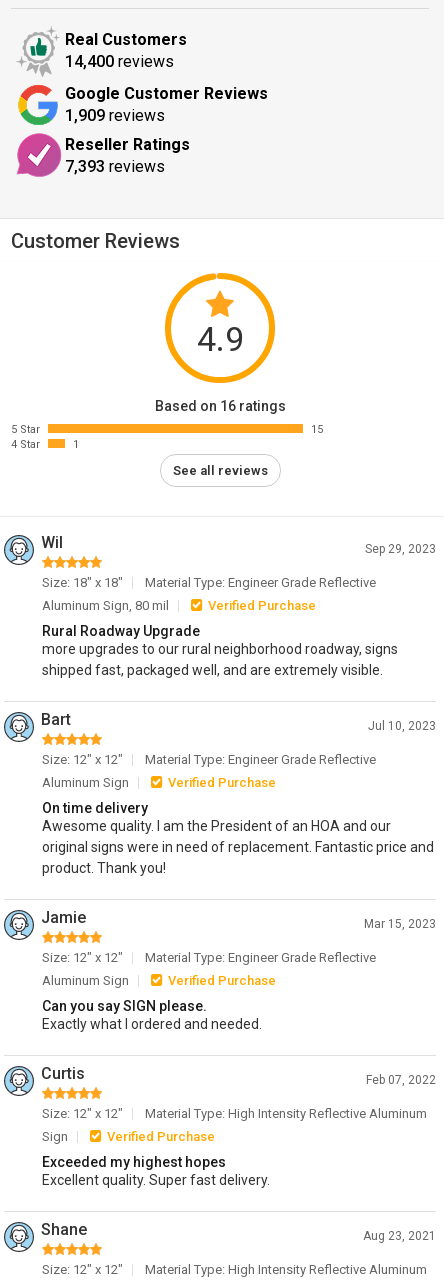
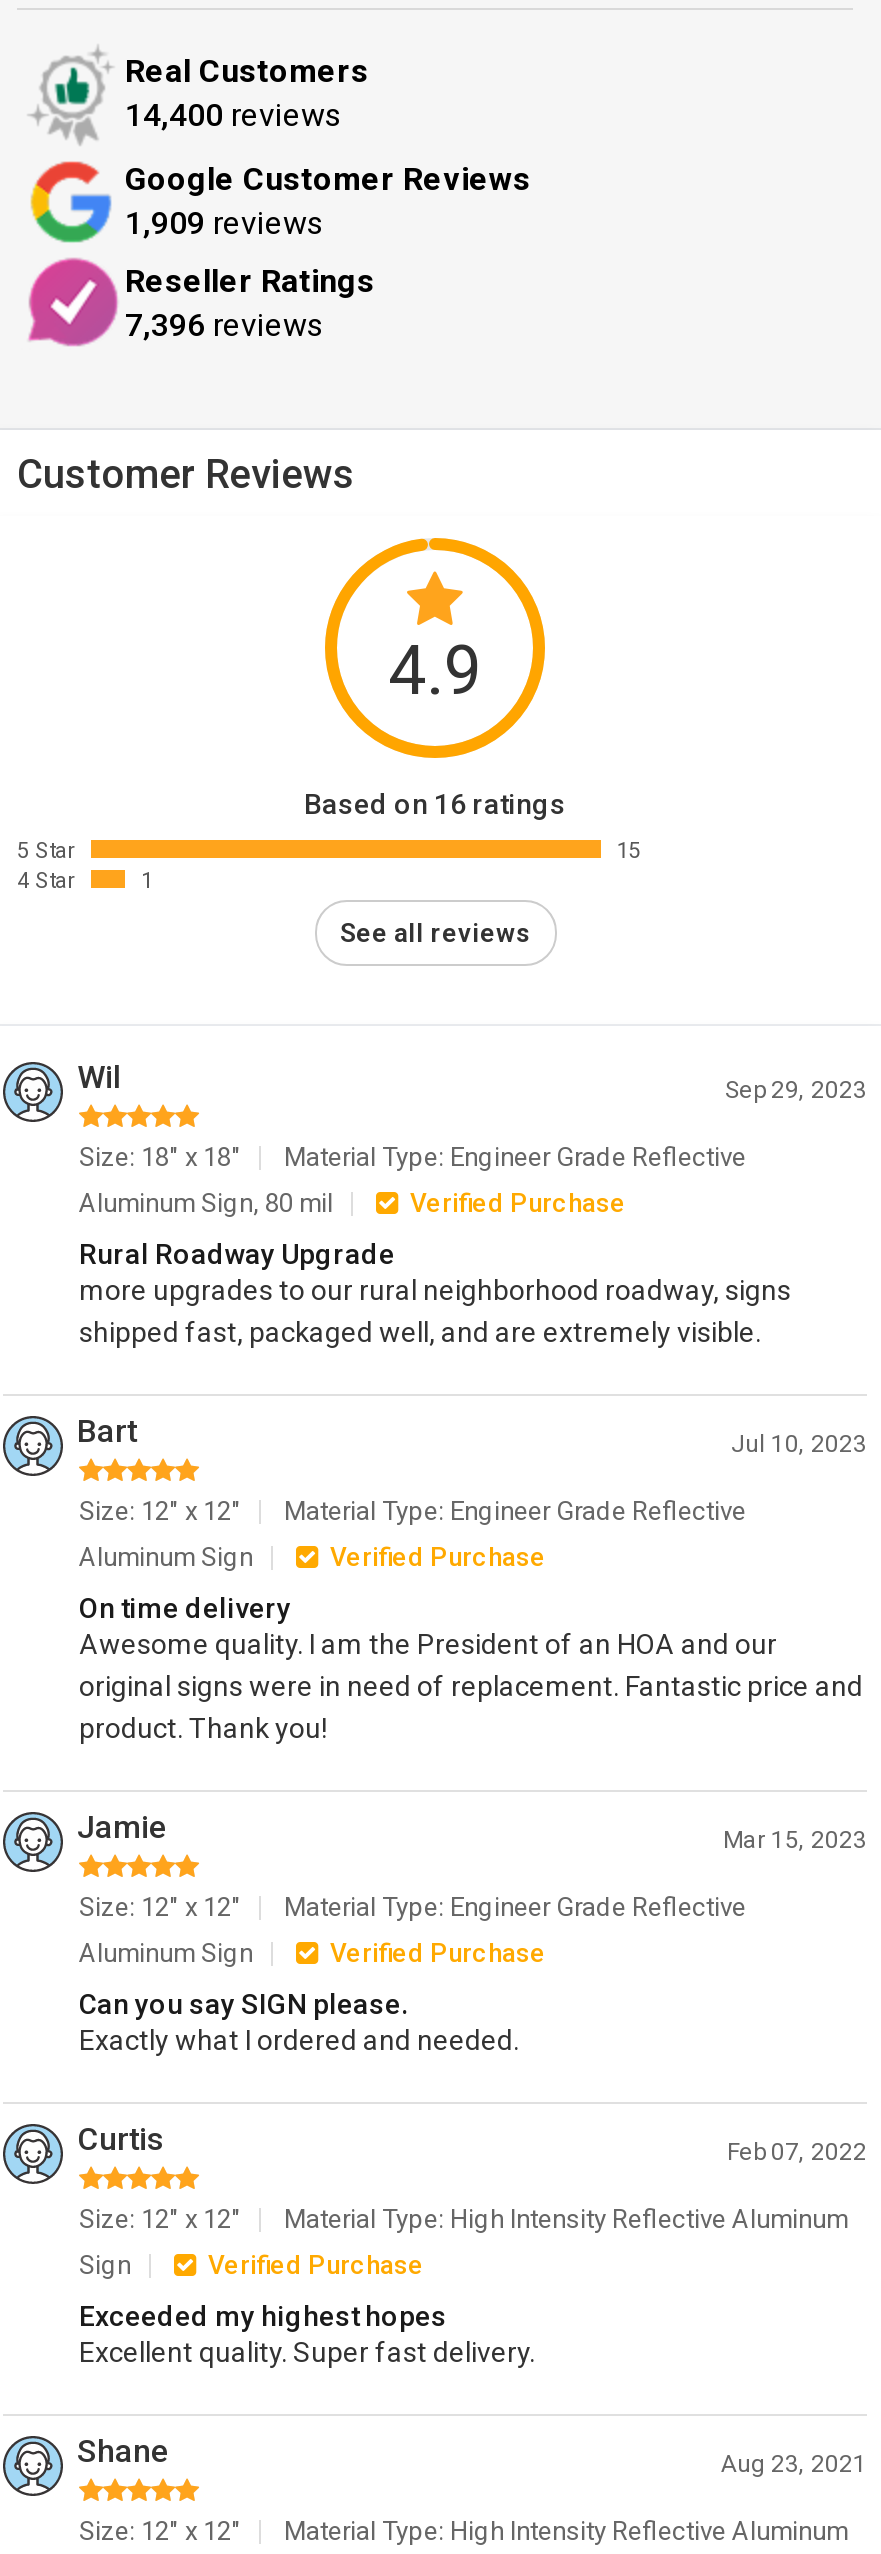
- 7,393 reviews
+ 7,396 reviews
